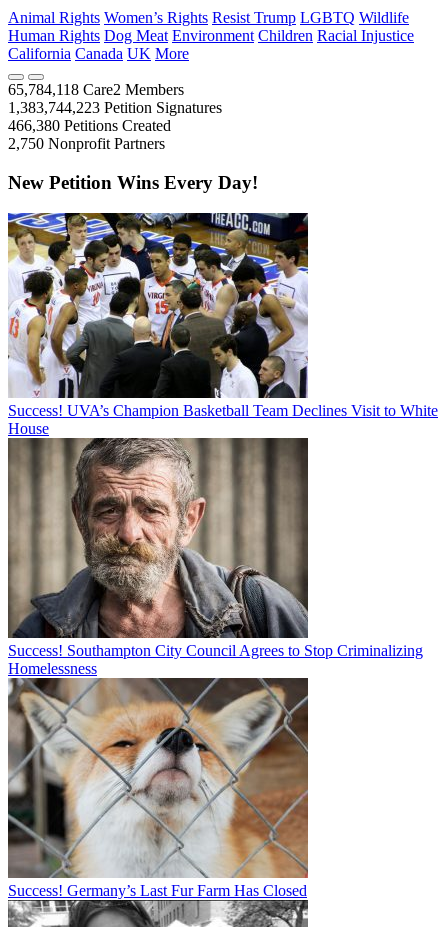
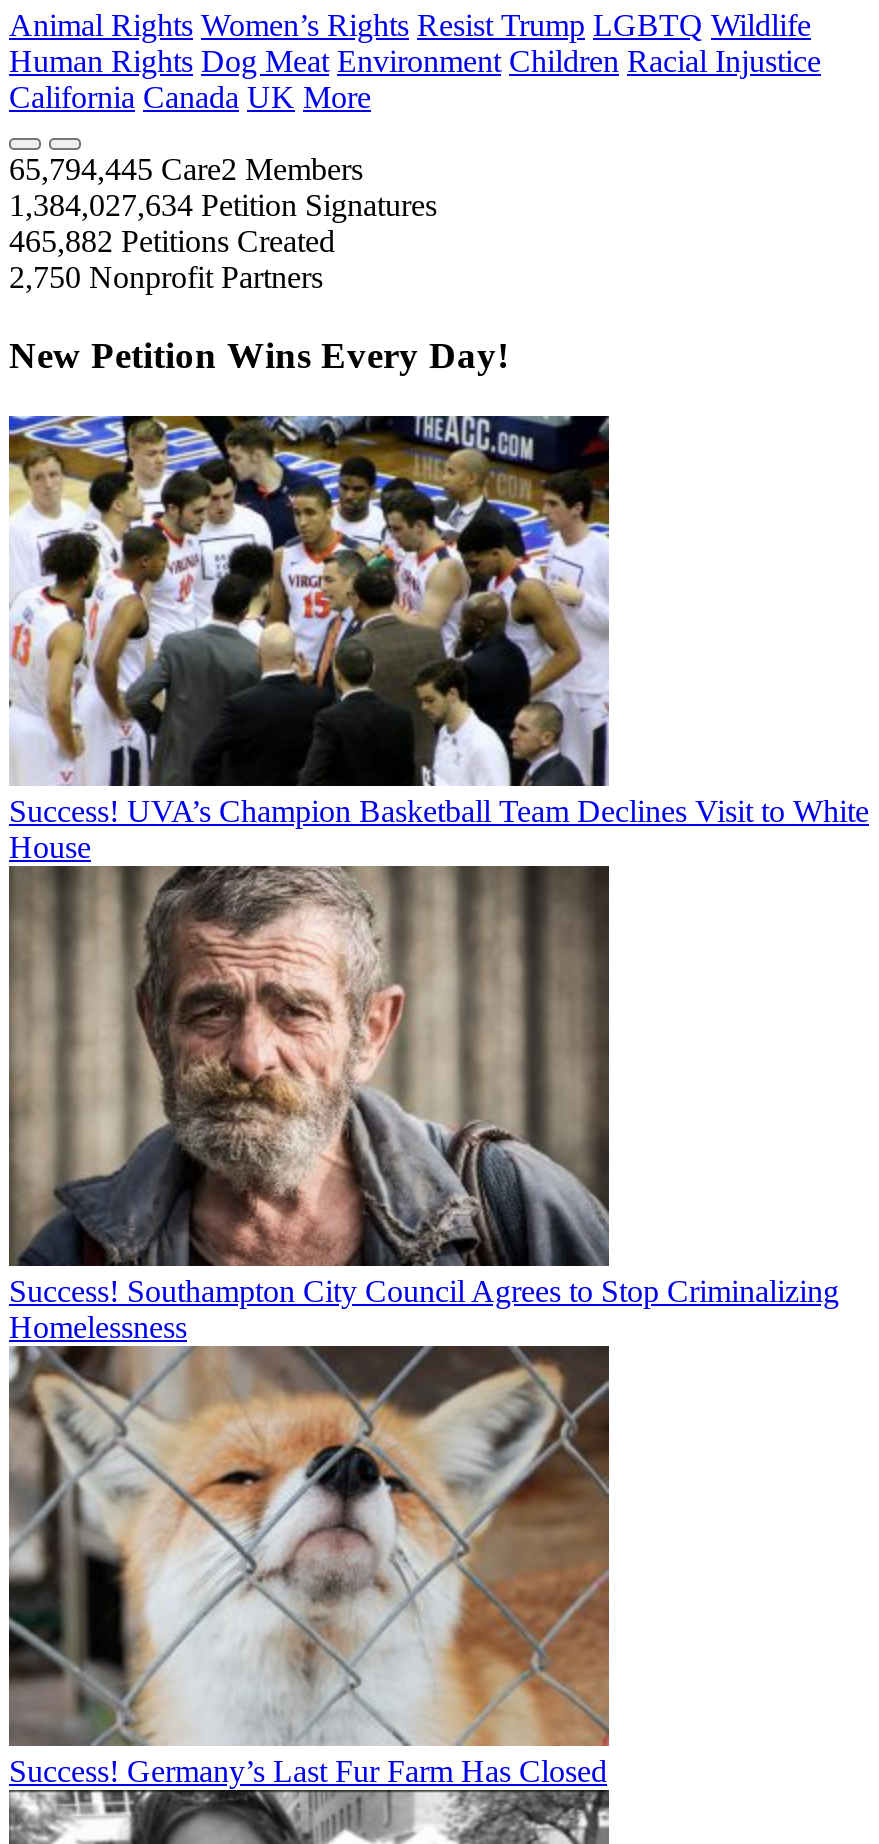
- 65,784,118 Care2 Members
+ 65,794,445 Care2 Members

- 1,383,744,223 Petition Signatures
+ 1,384,027,634 Petition Signatures

- 466,380 Petitions Created
+ 465,882 Petitions Created
